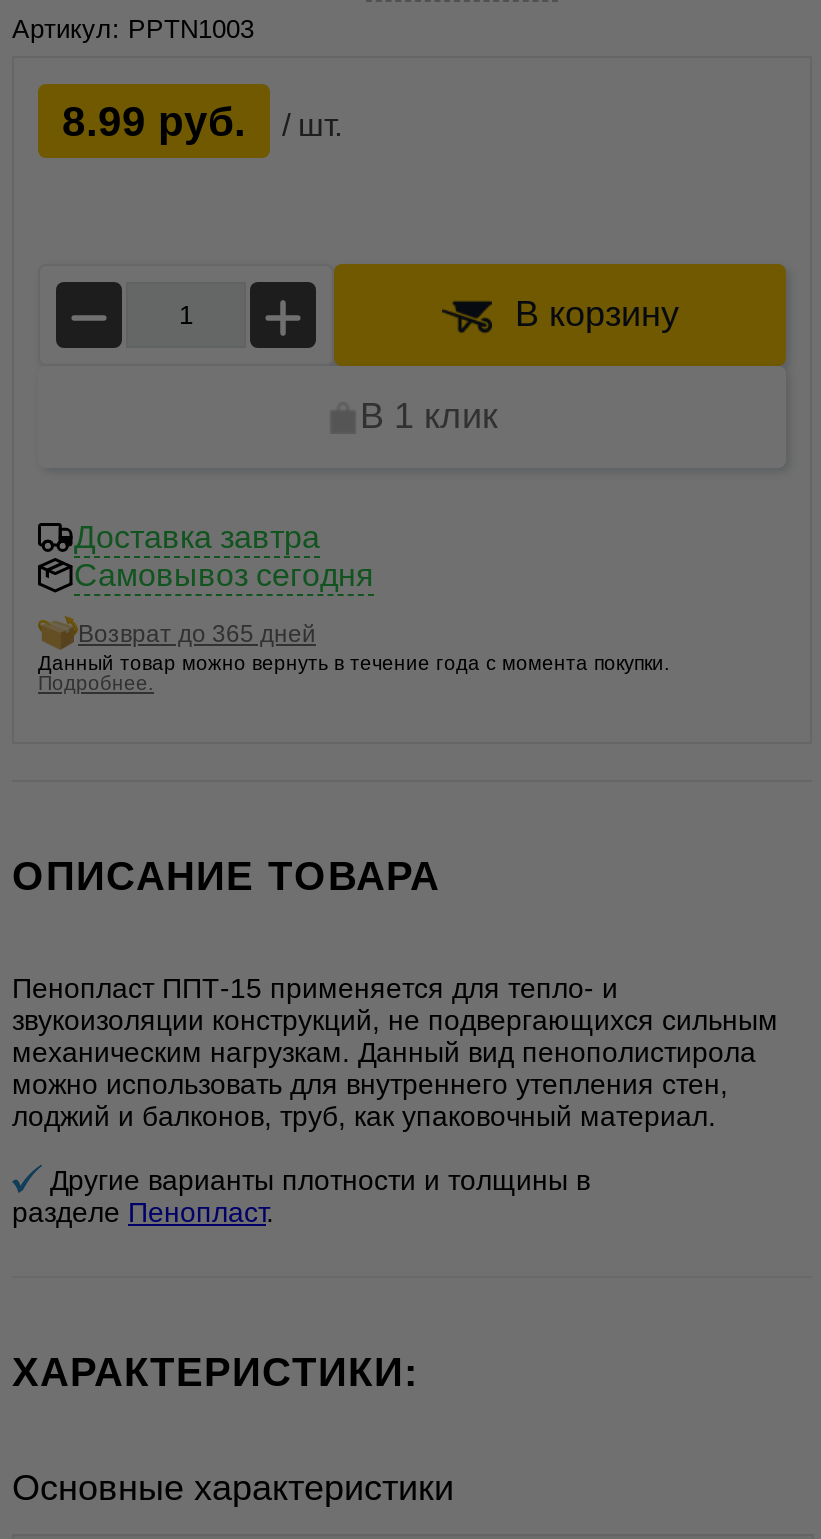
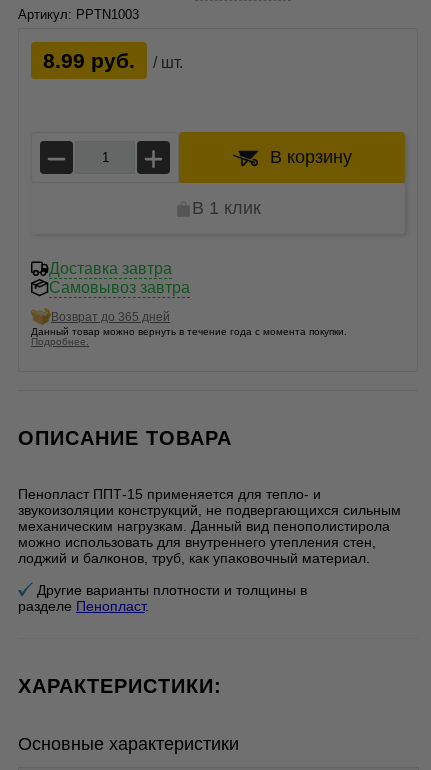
- Самовывоз сегодня
+ Самовывоз завтра
